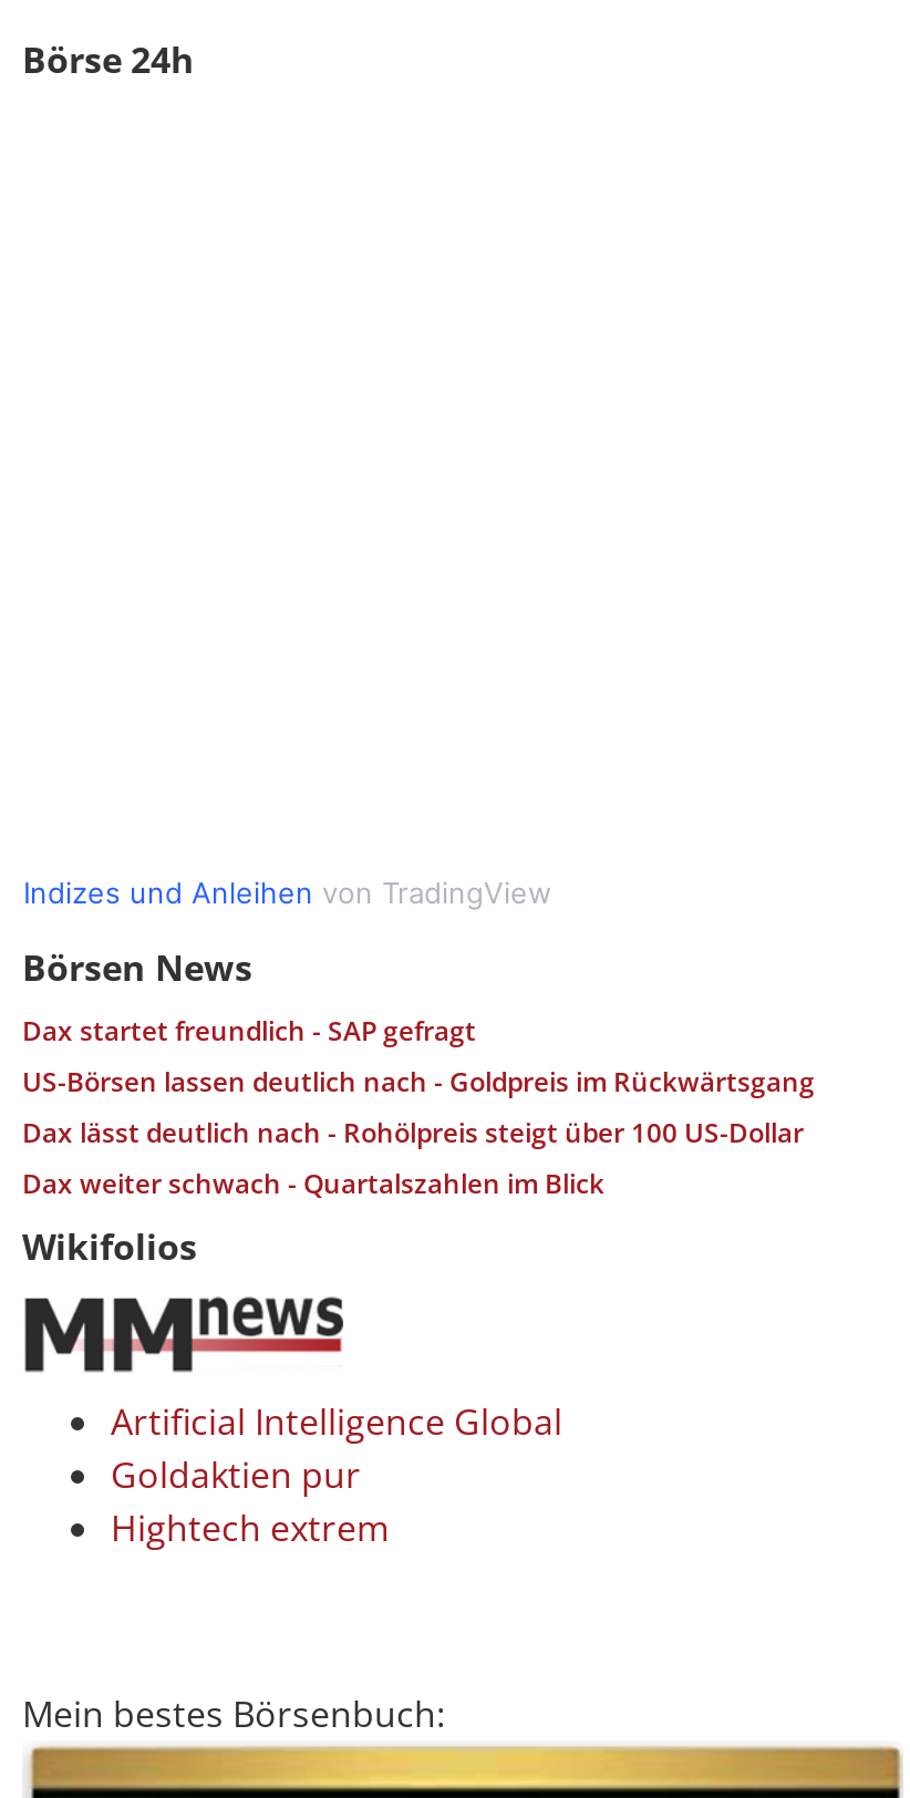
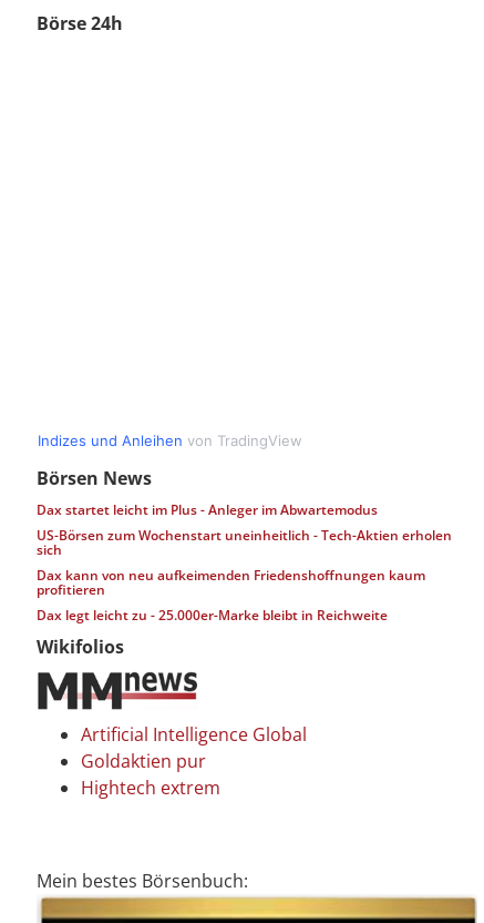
- Dax startet freundlich - SAP gefragt
- US-Börsen lassen deutlich nach - Goldpreis im Rückwärtsgang
- Dax lässt deutlich nach - Rohölpreis steigt über 100 US-Dollar
- Dax weiter schwach - Quartalszahlen im Blick
+ Dax startet leicht im Plus - Anleger im Abwartemodus
+ US-Börsen zum Wochenstart uneinheitlich - Tech-Aktien erholen
+ sich
+ Dax kann von neu aufkeimenden Friedenshoffnungen kaum
+ profitieren
+ Dax legt leicht zu - 25.000er-Marke bleibt in Reichweite
